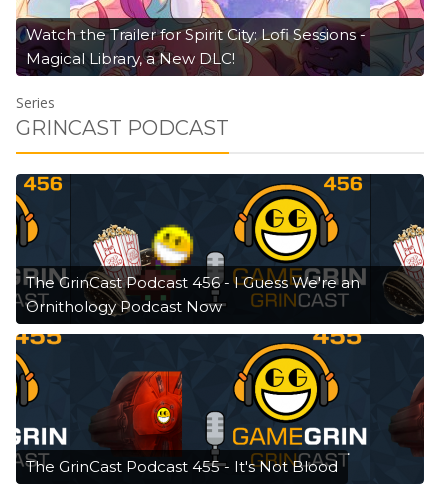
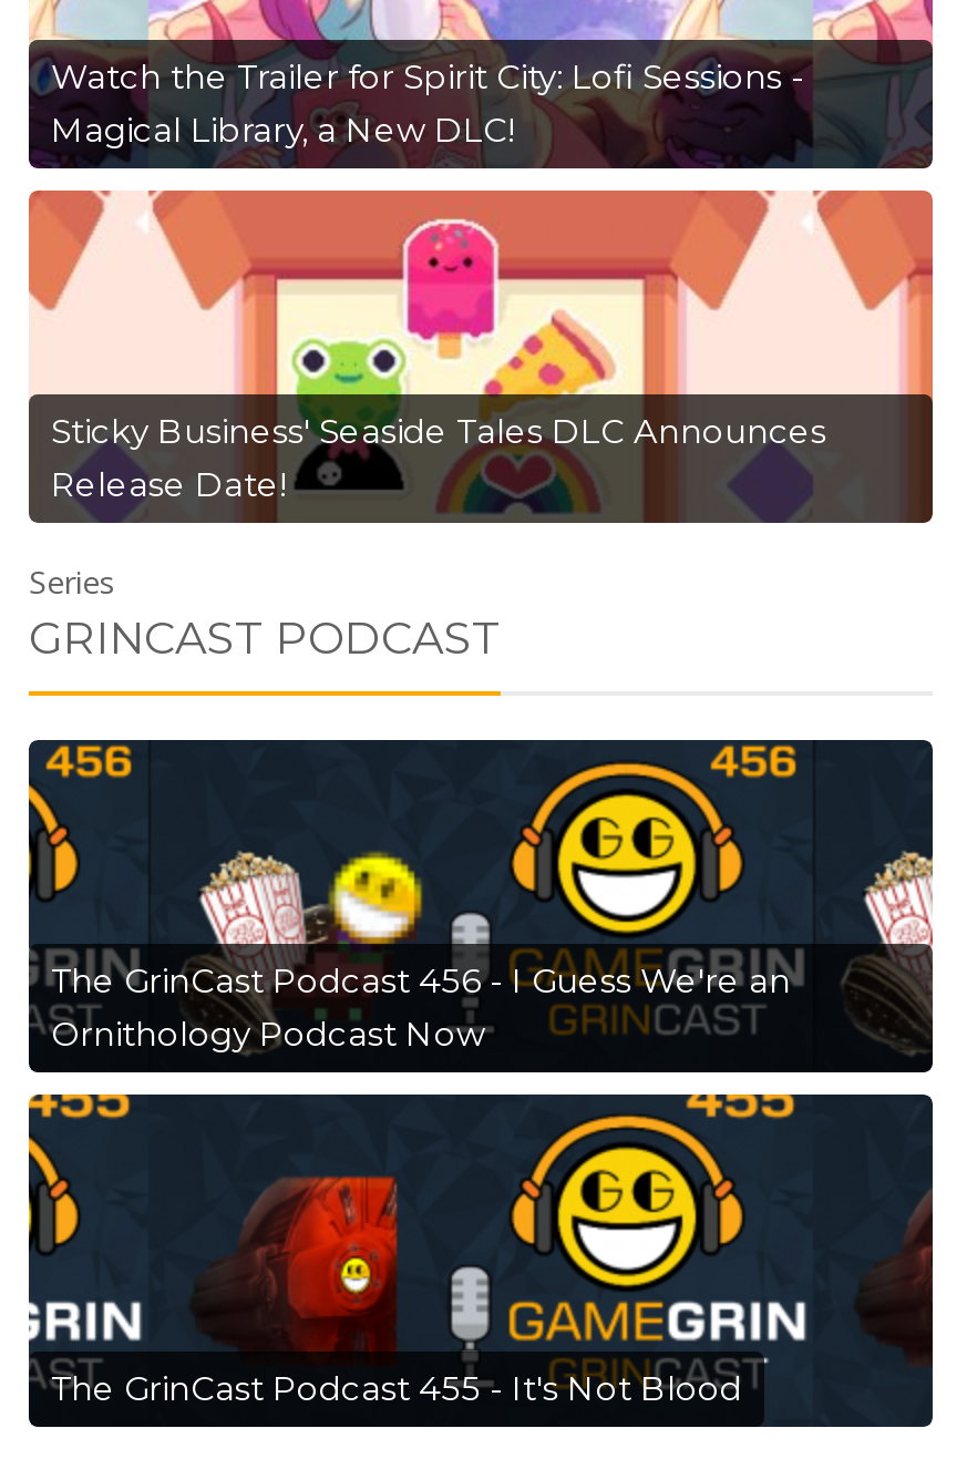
+ [image]
+ Sticky Business' Seaside Tales DLC Announces
+ Release Date!
